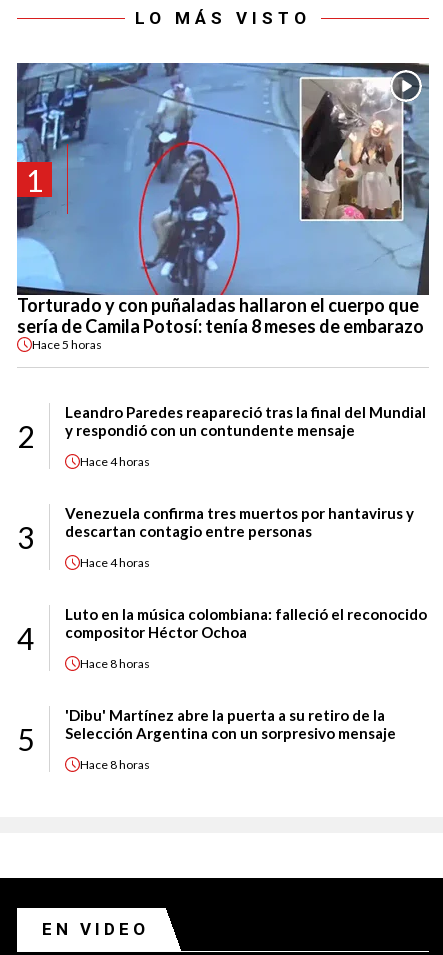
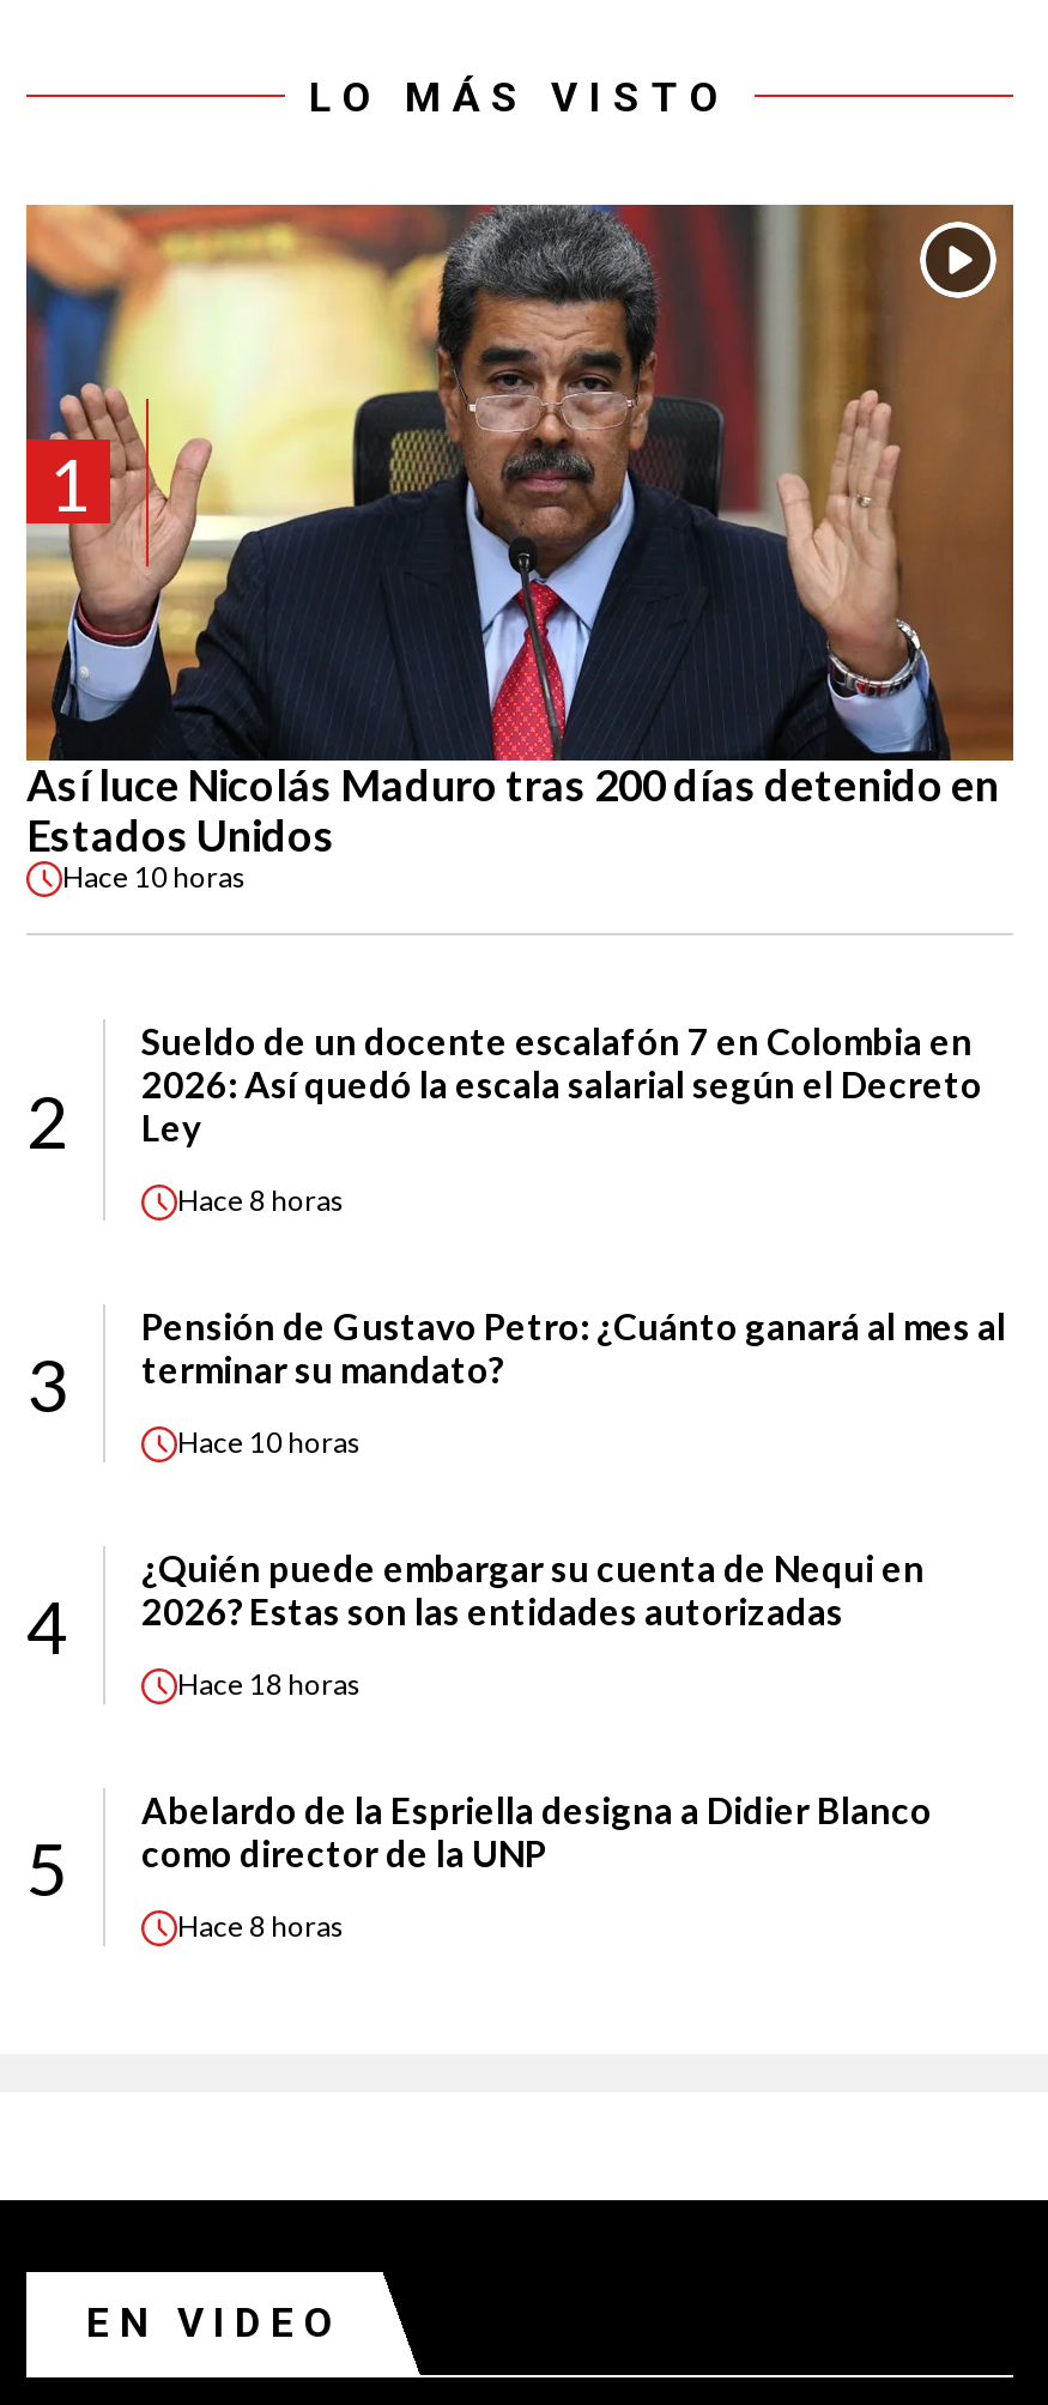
- [image]
- Torturado y con puñaladas hallaron el cuerpo que
- sería de Camila Potosí: tenía 8 meses de embarazo
- Hace 5 horas
+ [image]
+ Así luce Nicolás Maduro tras 200 días detenido en
+ Estados Unidos
+ Hace 10 horas

- Leandro Paredes reapareció tras la final del Mundial
- y respondió con un contundente mensaje
+ Sueldo de un docente escalafón 7 en Colombia en
+ 2026: Así quedó la escala salarial según el Decreto
+ Ley

- Hace 4 horas
+ Hace 8 horas

- Venezuela confirma tres muertos por hantavirus y
- descartan contagio entre personas
+ Pensión de Gustavo Petro: ¿Cuánto ganará al mes al
+ terminar su mandato?

- Hace 4 horas
+ Hace 10 horas

- Luto en la música colombiana: falleció el reconocido
- compositor Héctor Ochoa
+ ¿Quién puede embargar su cuenta de Nequi en
+ 2026? Estas son las entidades autorizadas

- Hace 8 horas
+ Hace 18 horas

- 'Dibu' Martínez abre la puerta a su retiro de la
- Selección Argentina con un sorpresivo mensaje
+ Abelardo de la Espriella designa a Didier Blanco
+ como director de la UNP
